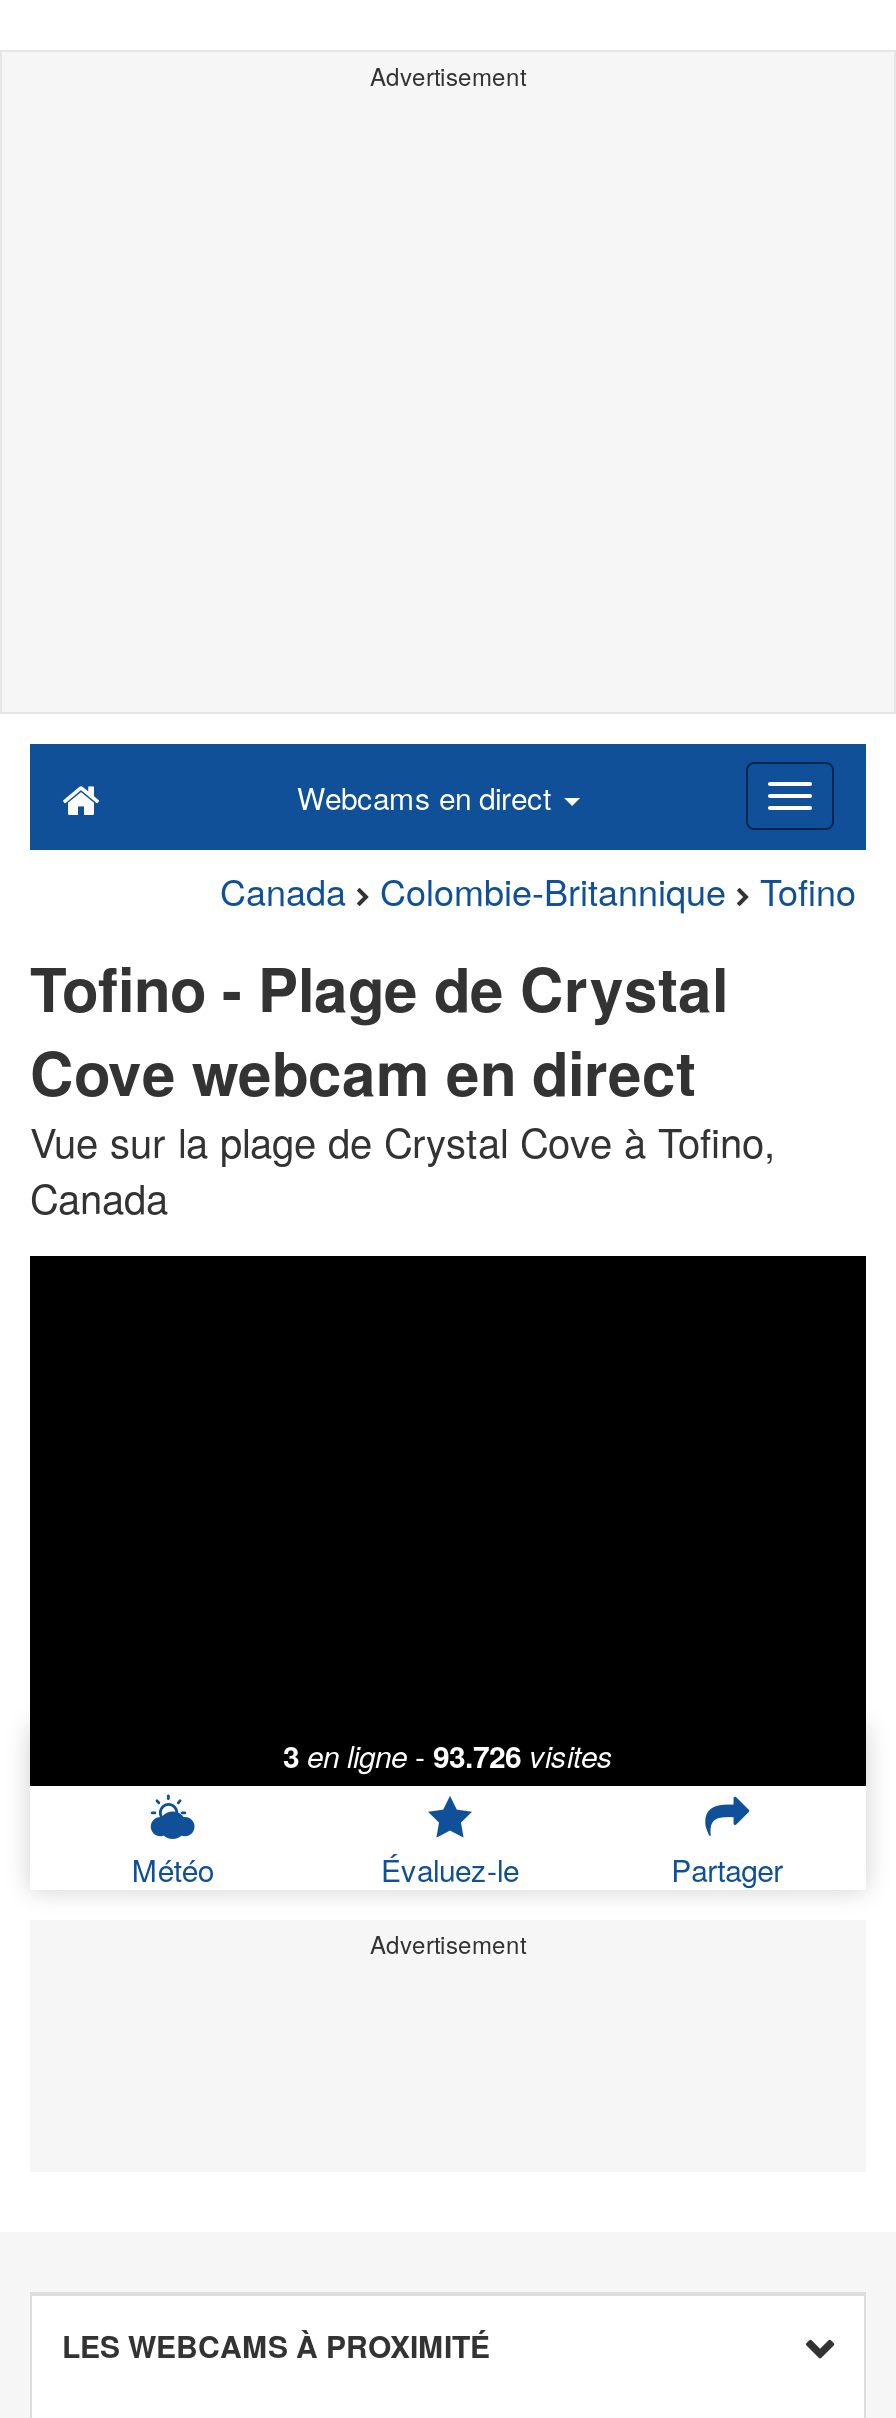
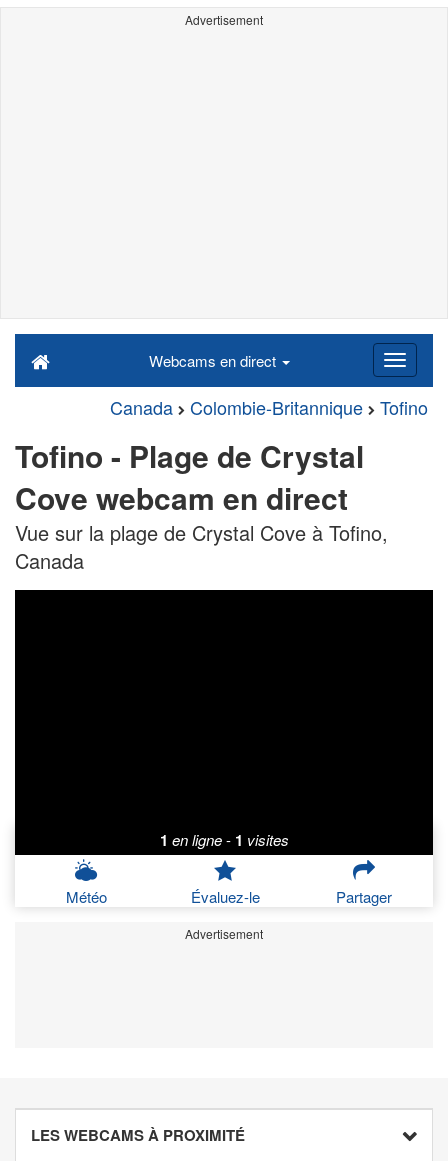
- 3 en ligne - 93.726 visites
+ 1 en ligne - 1 visites
